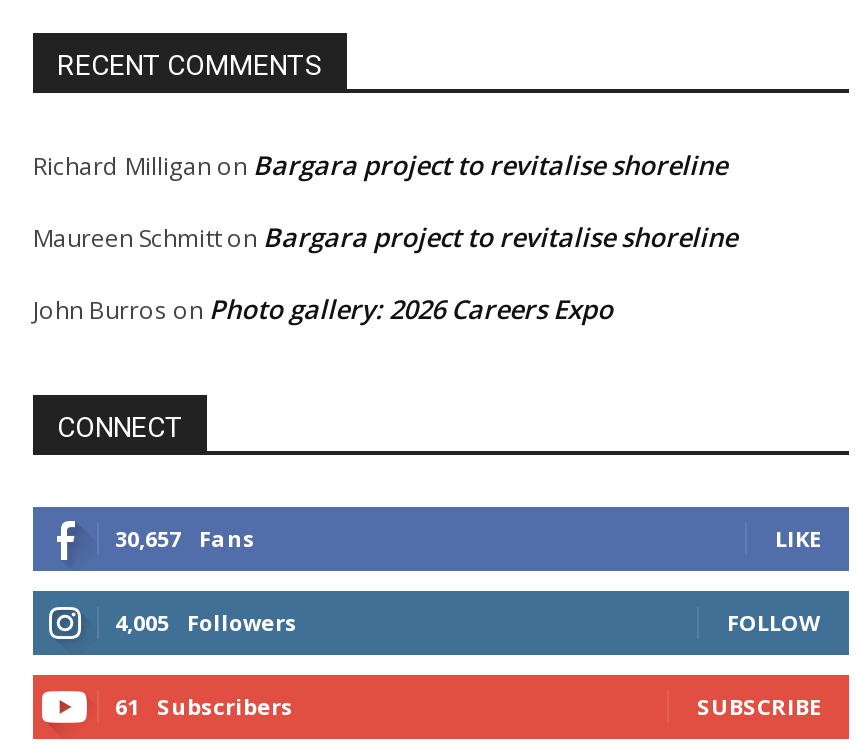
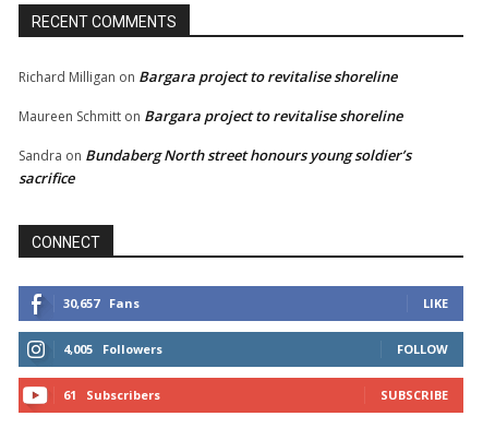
- John Burros on Photo gallery: 2026 Careers Expo
+ Sandra on Bundaberg North street honours young soldier’s
+ sacrifice
